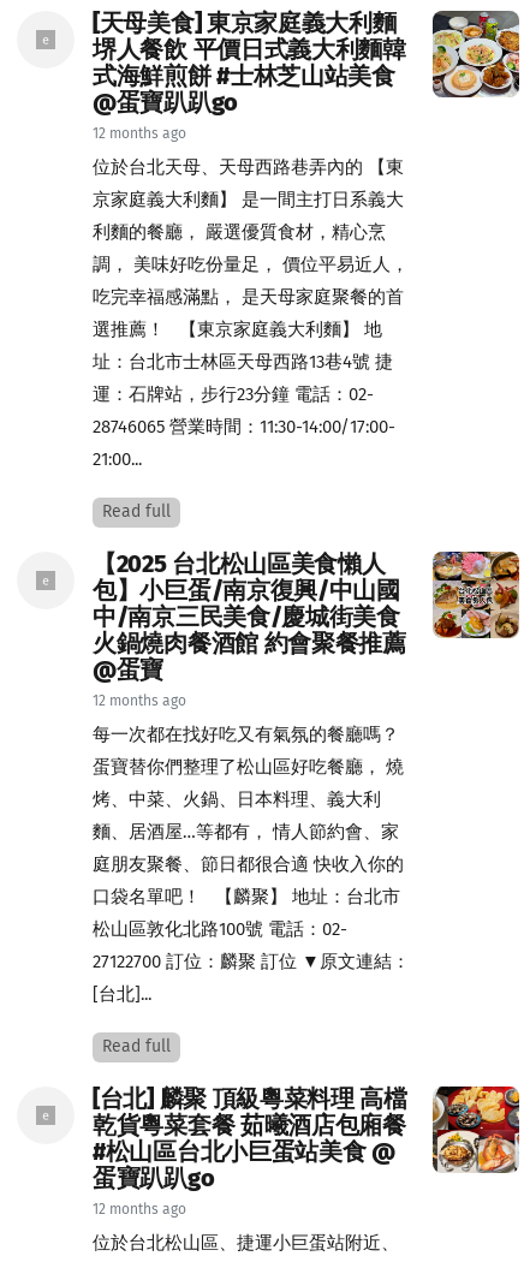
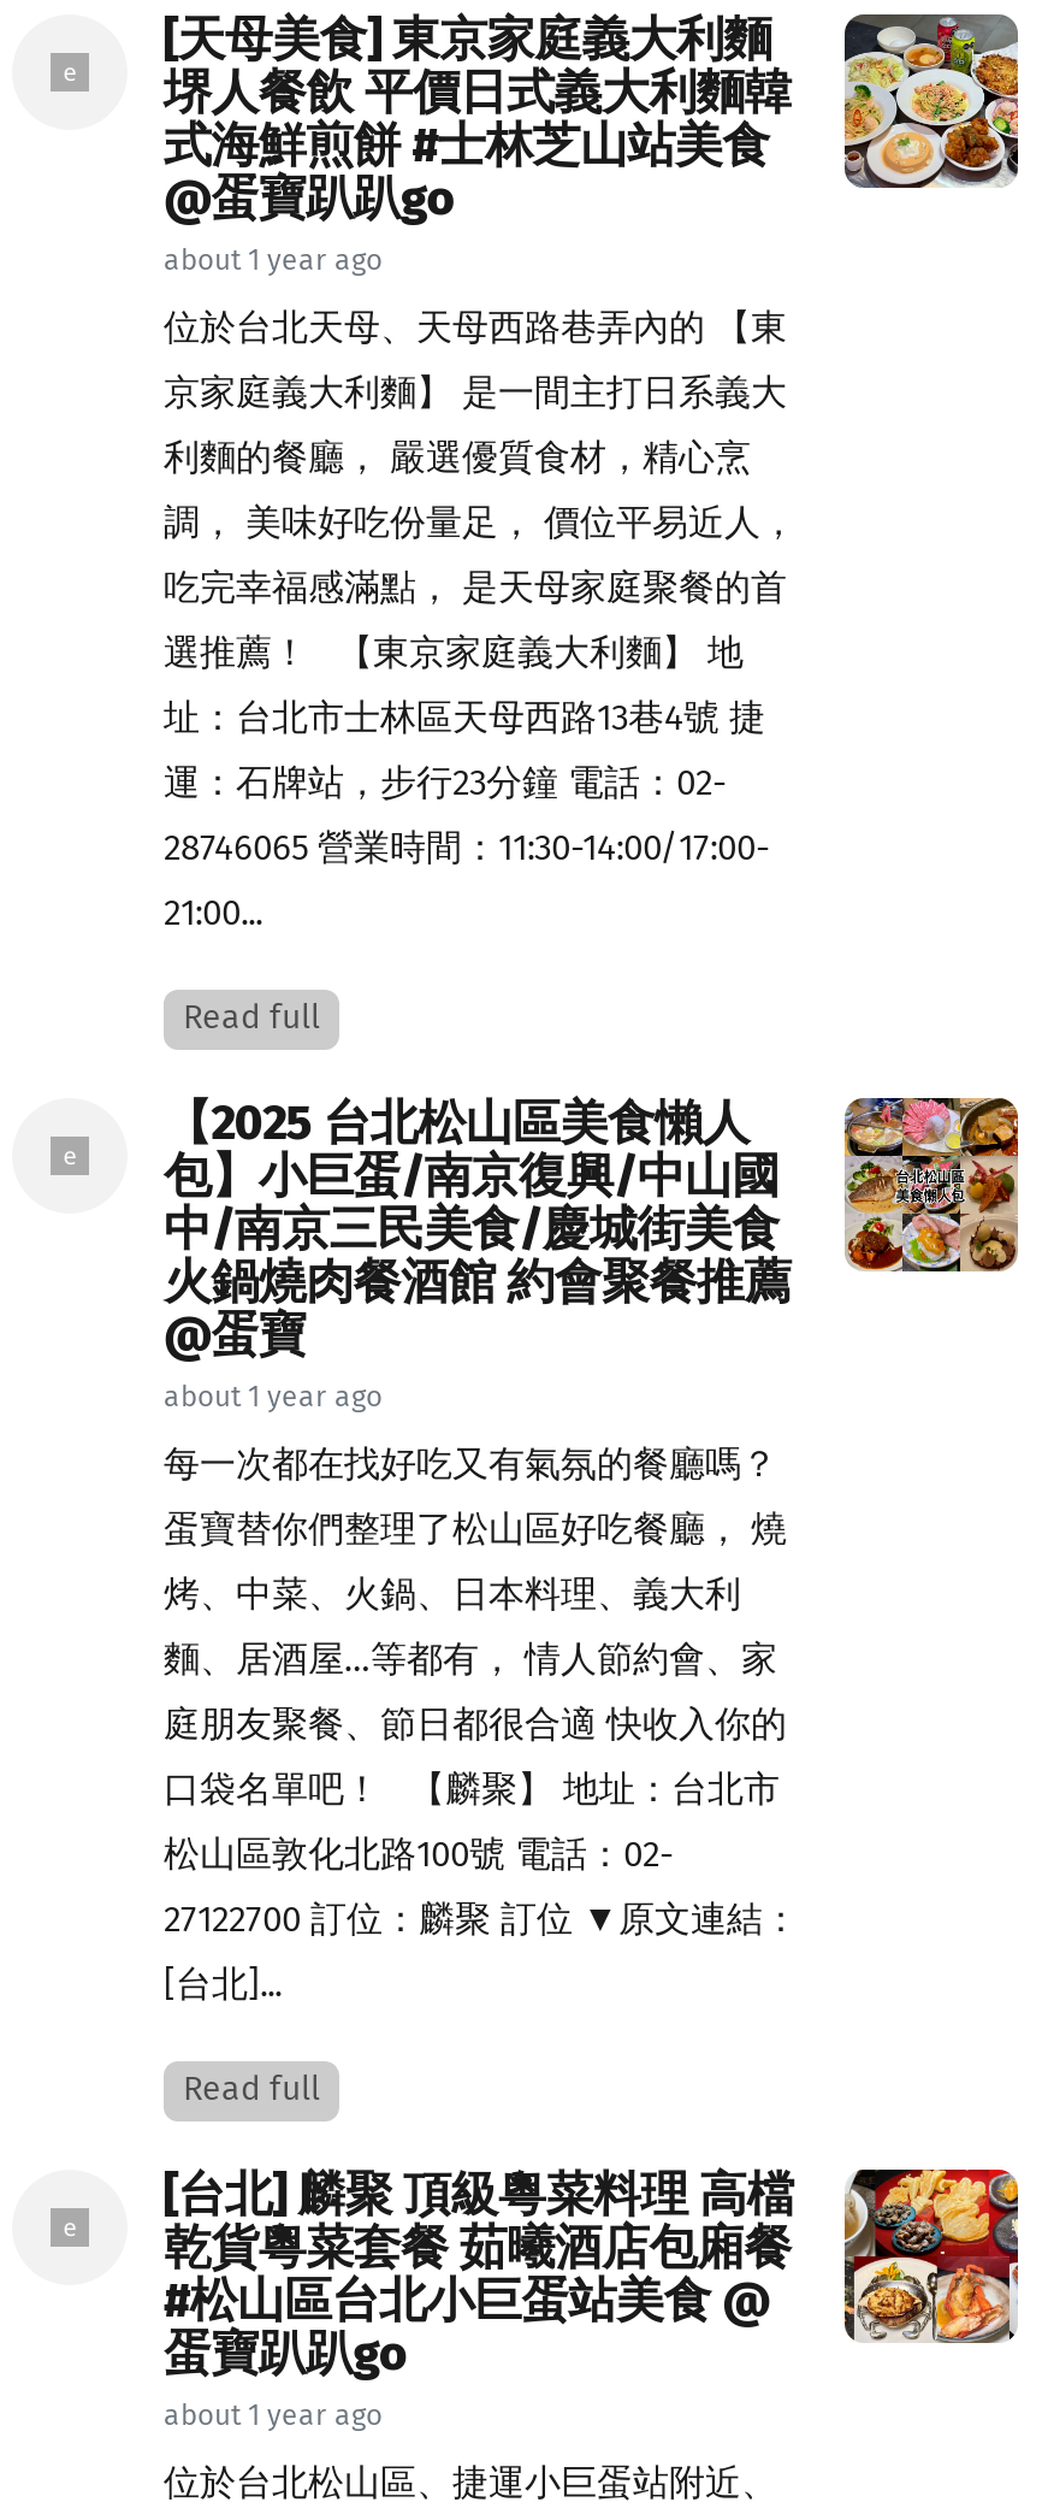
- 12 months ago
+ about 1 year ago

- 12 months ago
+ about 1 year ago

- 12 months ago
+ about 1 year ago
